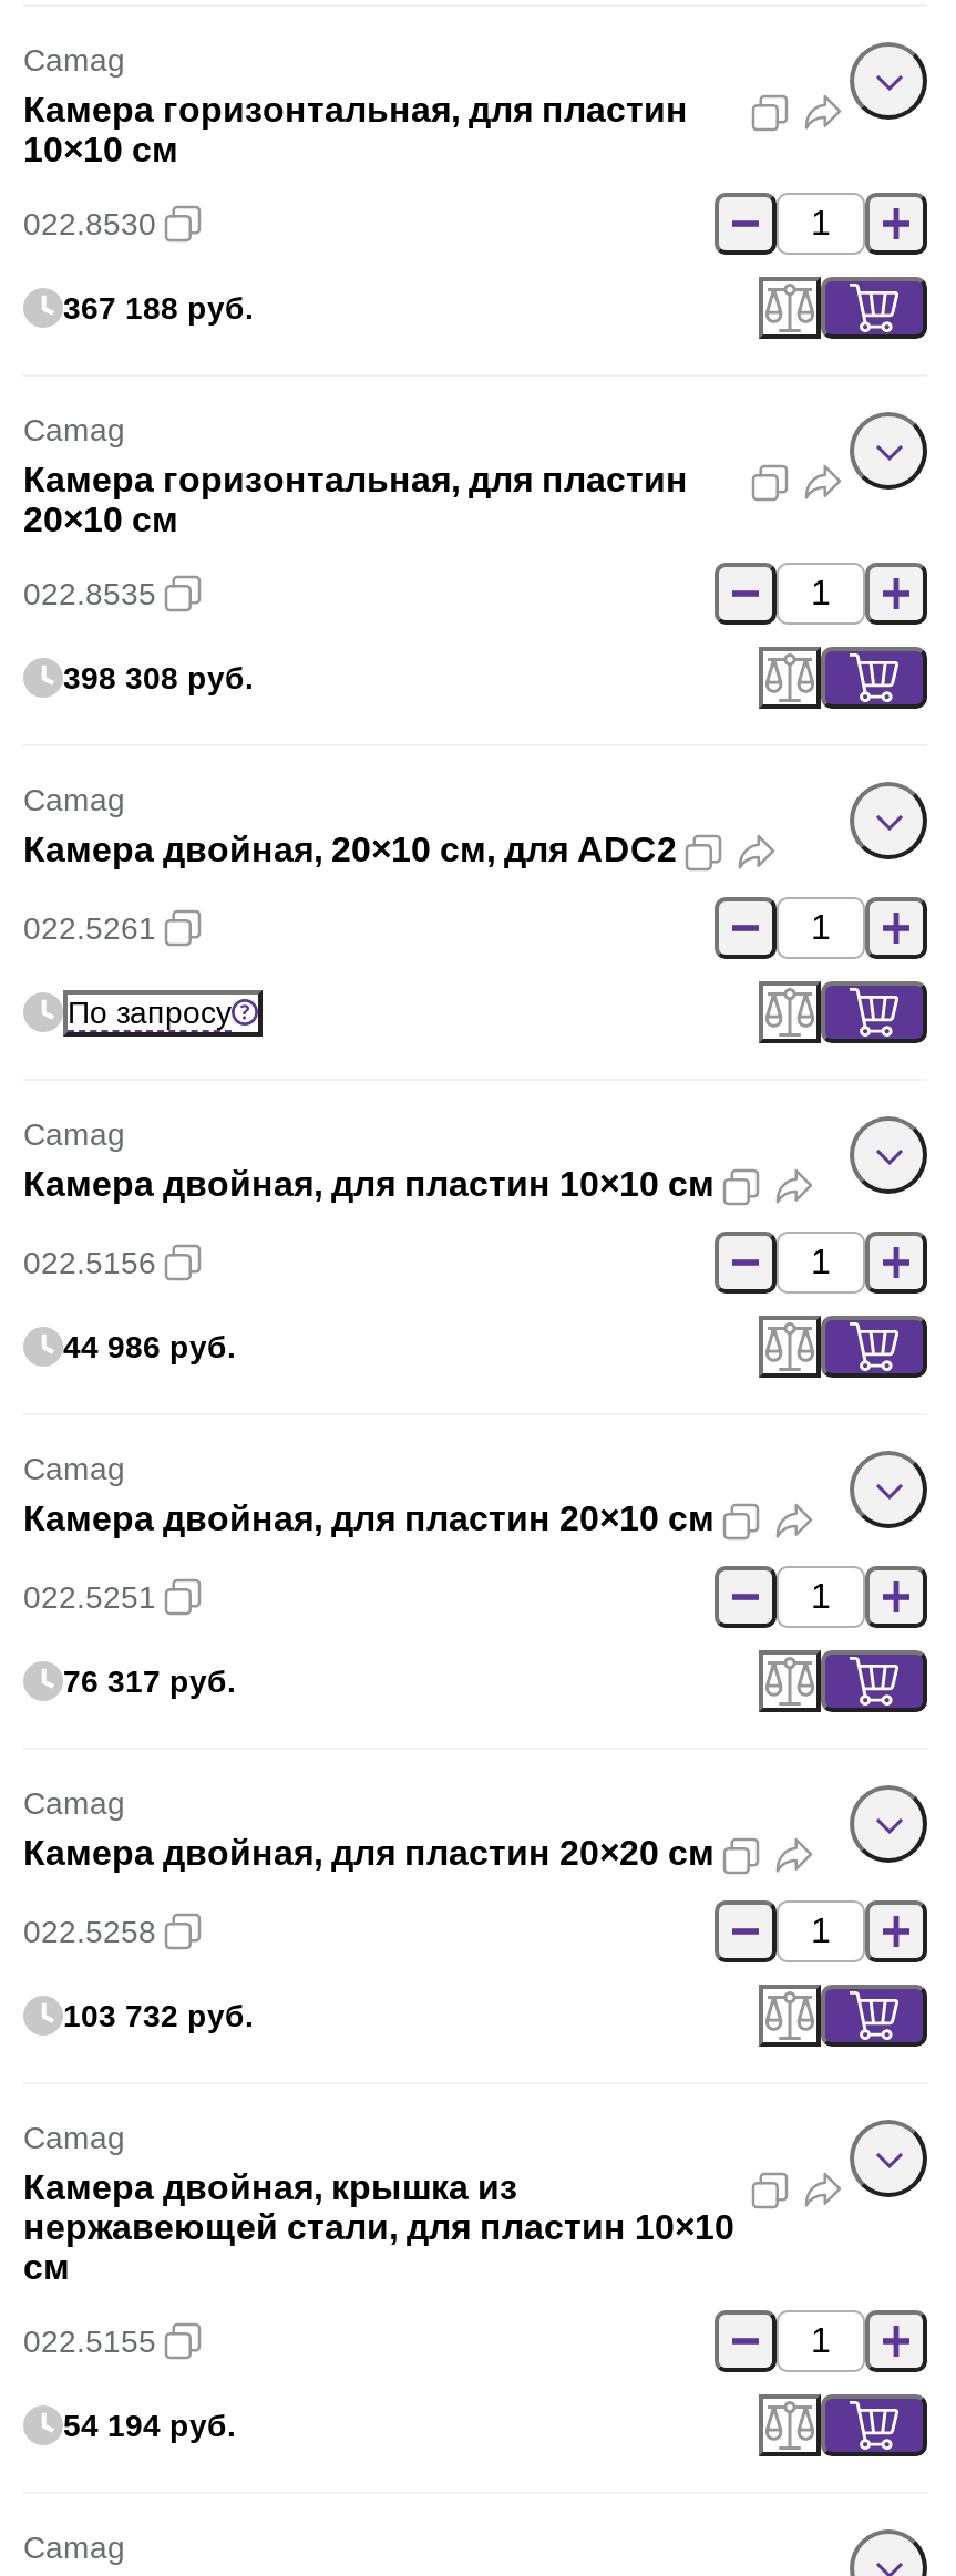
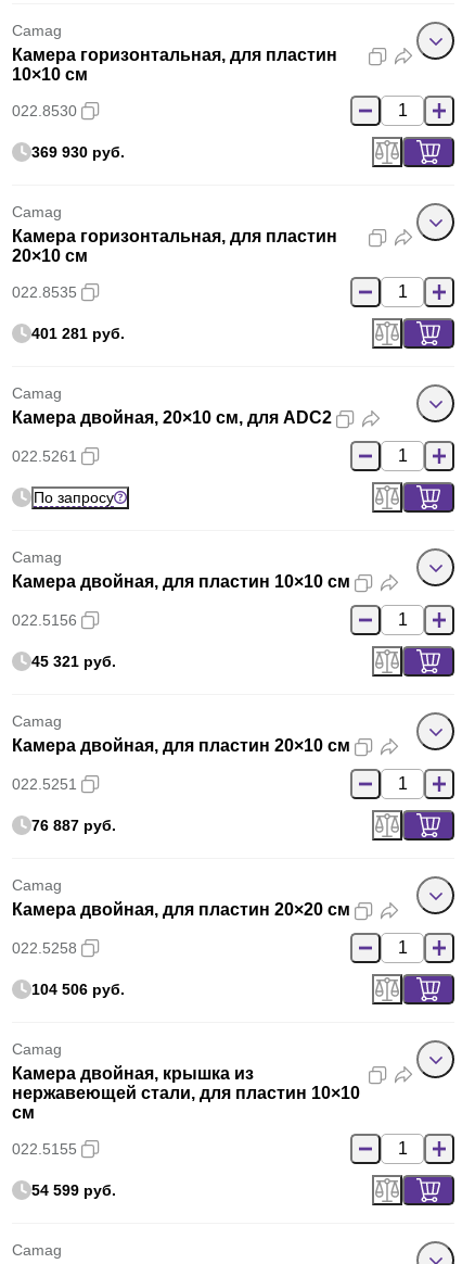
- 367 188 руб.
+ 369 930 руб.

- 398 308 руб.
+ 401 281 руб.

- 44 986 руб.
+ 45 321 руб.

- 76 317 руб.
+ 76 887 руб.

- 103 732 руб.
+ 104 506 руб.

- 54 194 руб.
+ 54 599 руб.
